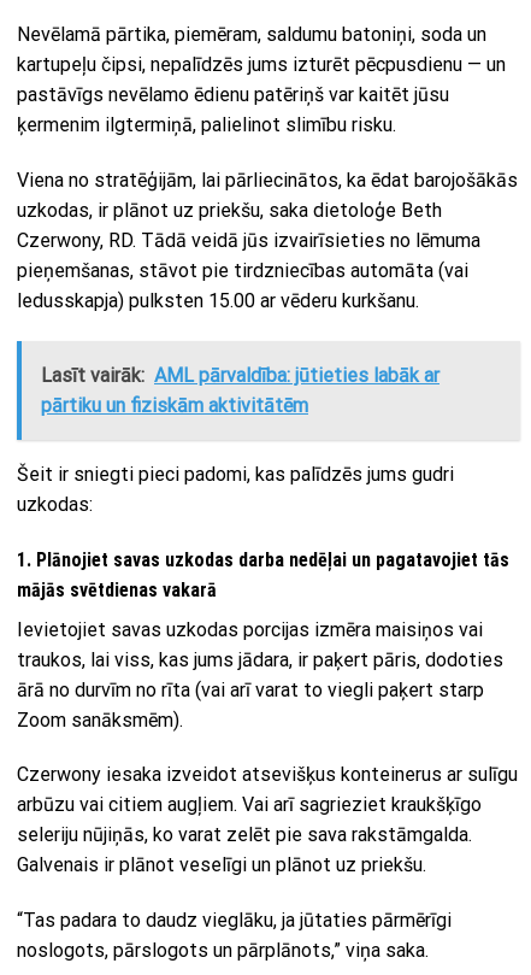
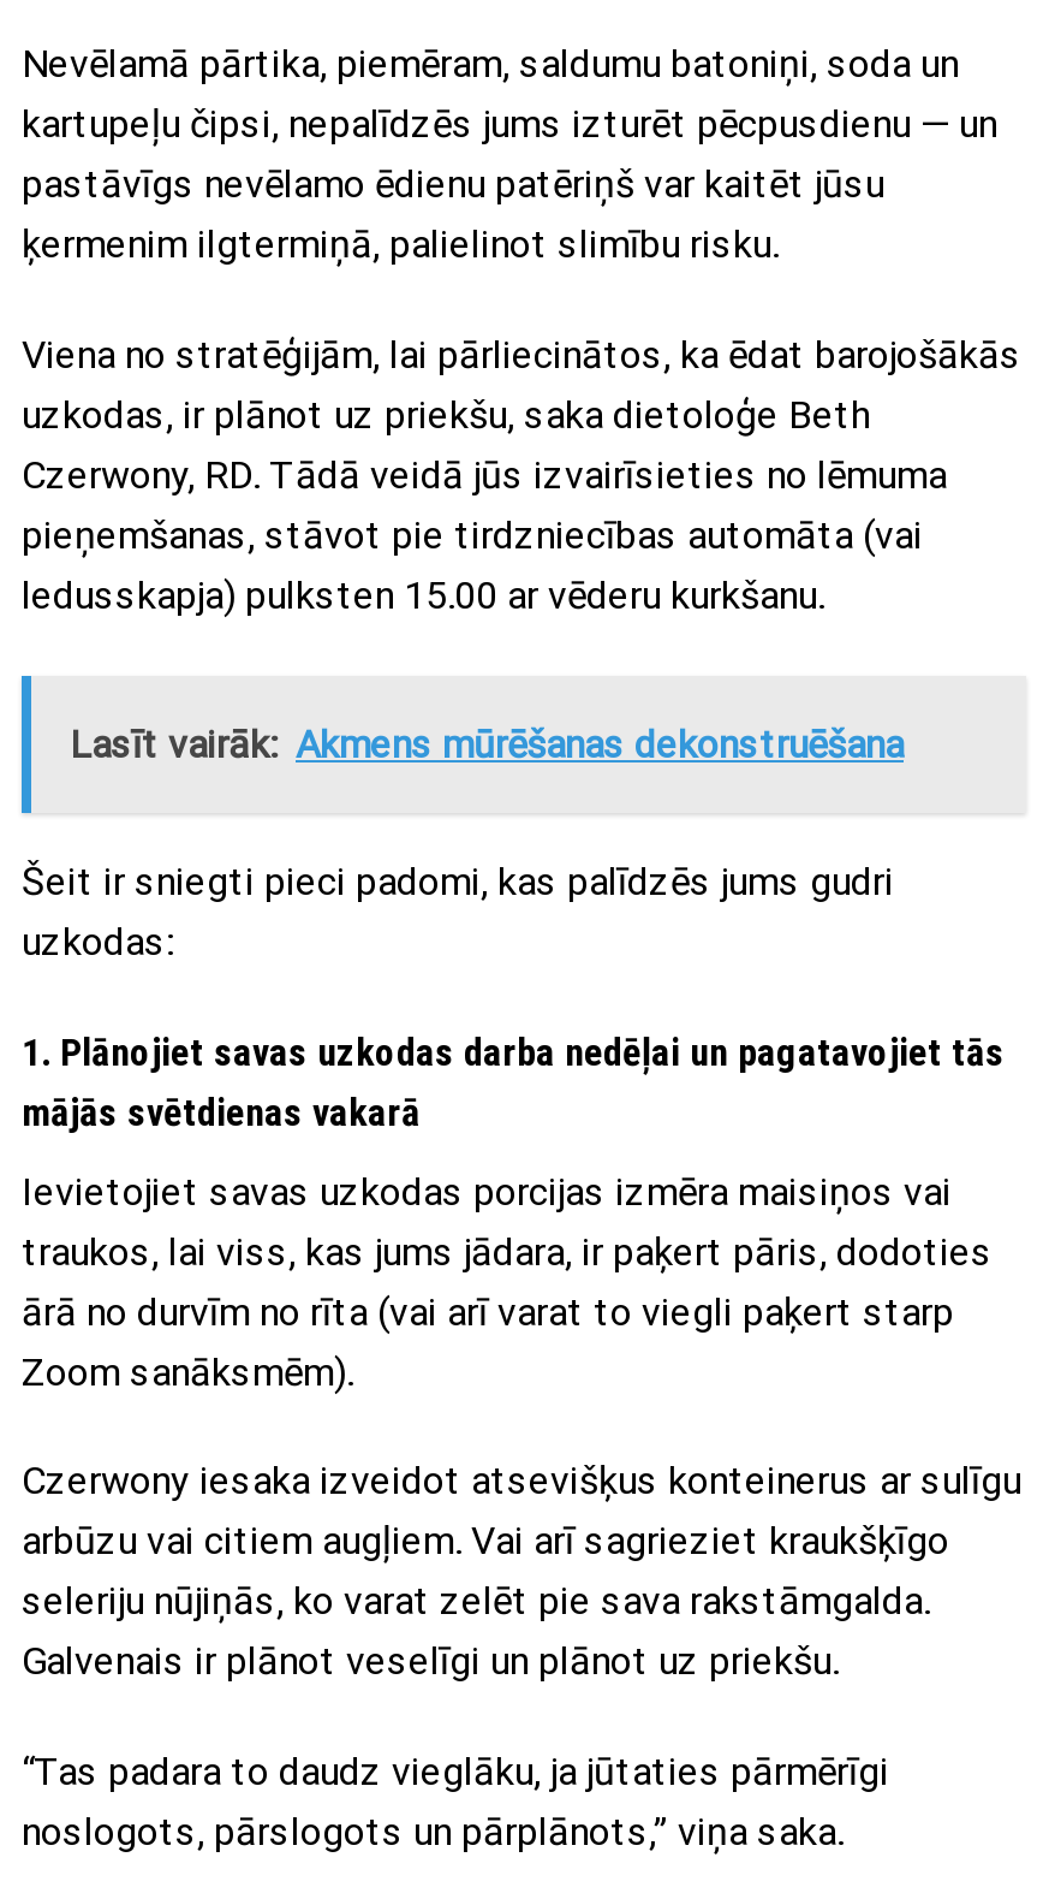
- Lasīt vairāk: AML pārvaldība: jūtieties labāk ar
- pārtiku un fiziskām aktivitātēm
+ Lasīt vairāk: Akmens mūrēšanas dekonstruēšana
